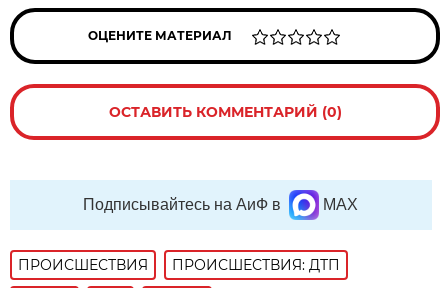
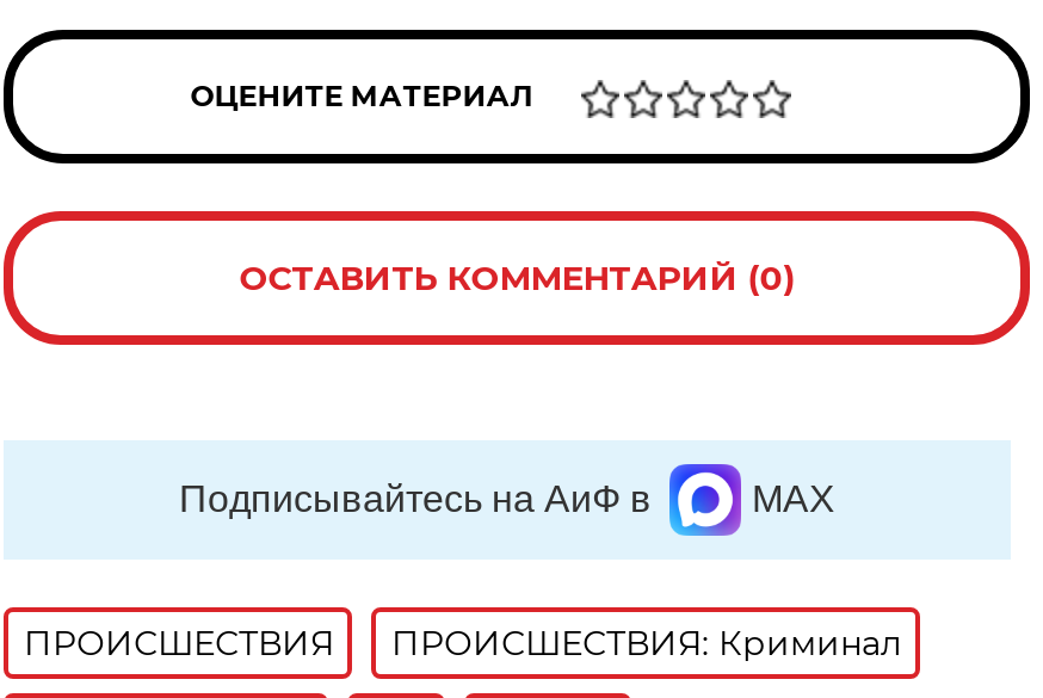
- ПРОИСШЕСТВИЯ: ДТП
+ ПРОИСШЕСТВИЯ: Криминал
